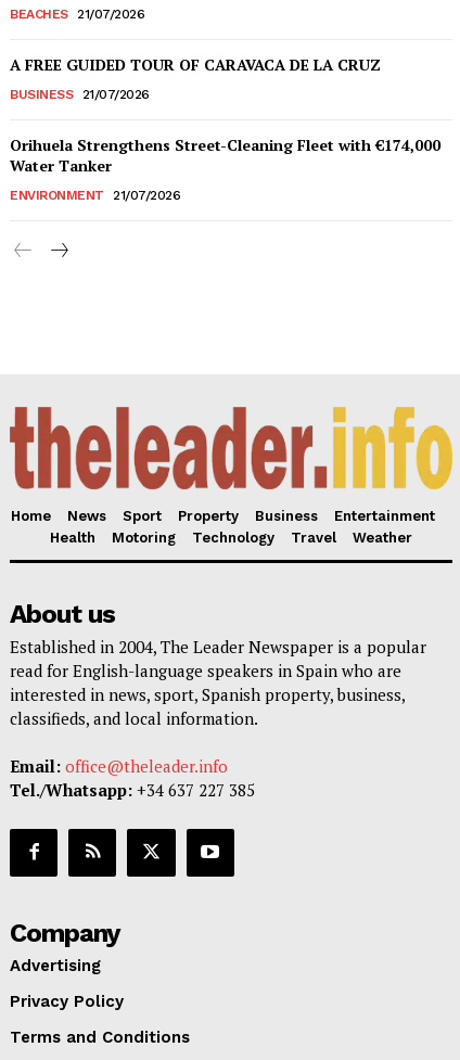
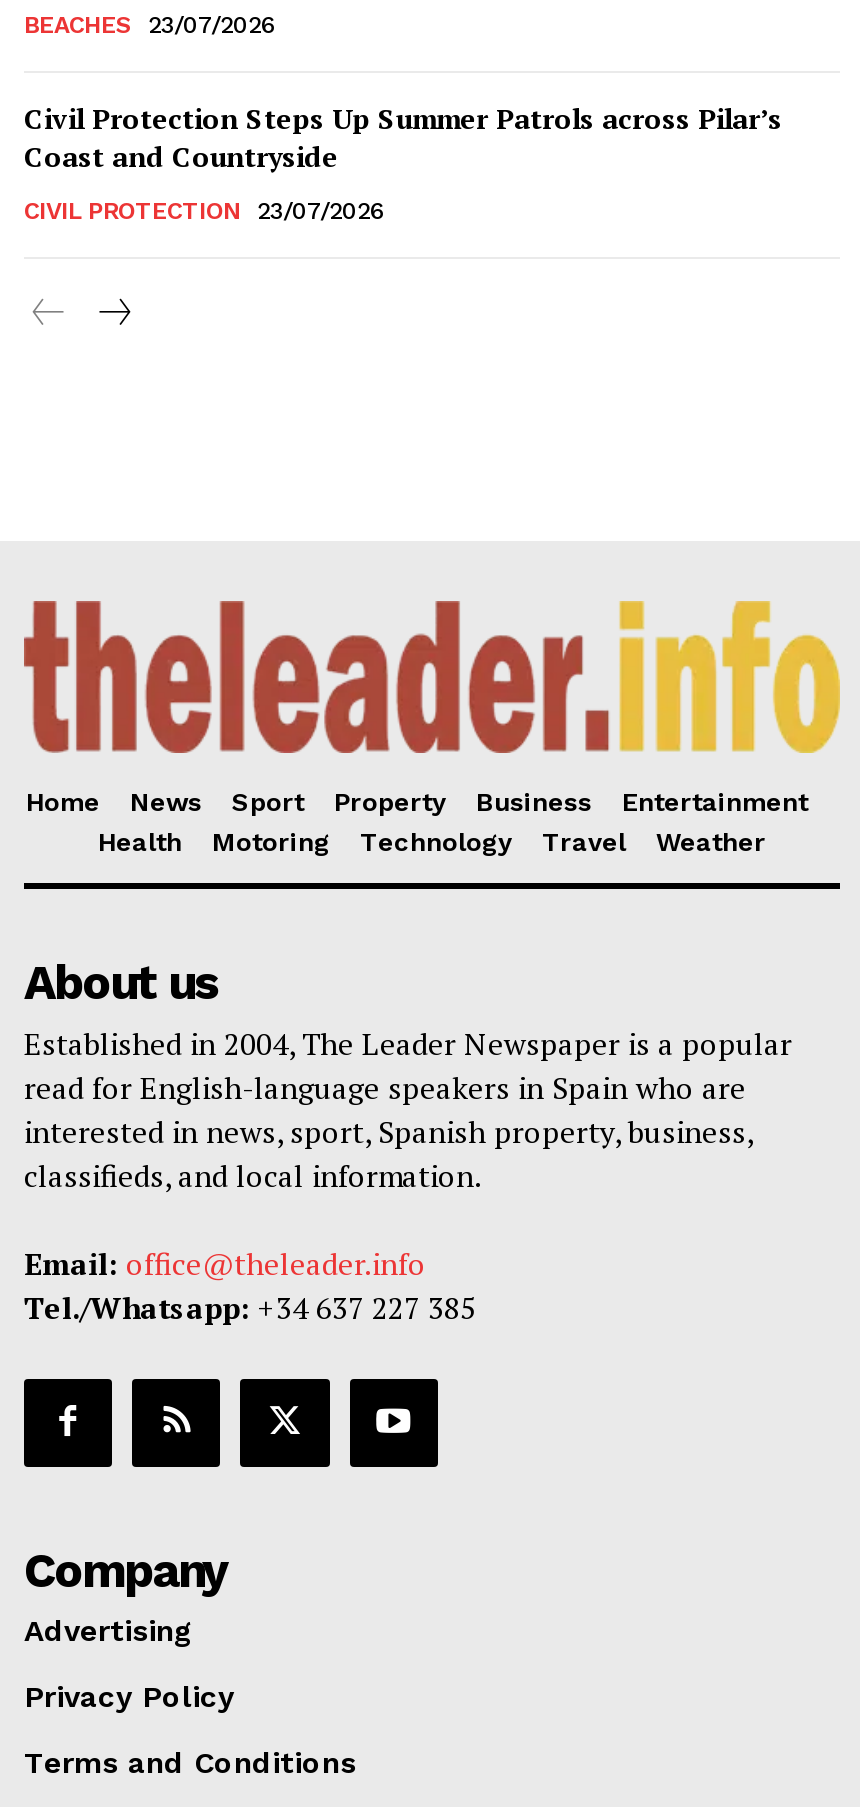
- 21/07/2026
- A FREE GUIDED TOUR OF CARAVACA DE LA CRUZ
- BUSINESS
- 21/07/2026
- Orihuela Strengthens Street-Cleaning Fleet with €174,000
- Water Tanker
- ENVIRONMENT
- 21/07/2026
+ 23/07/2026
+ Civil Protection Steps Up Summer Patrols across Pilar’s
+ Coast and Countryside
+ CIVIL PROTECTION
+ 23/07/2026
